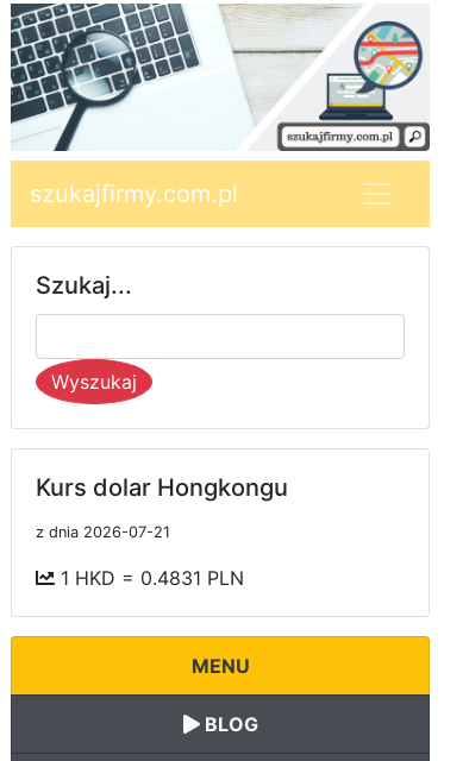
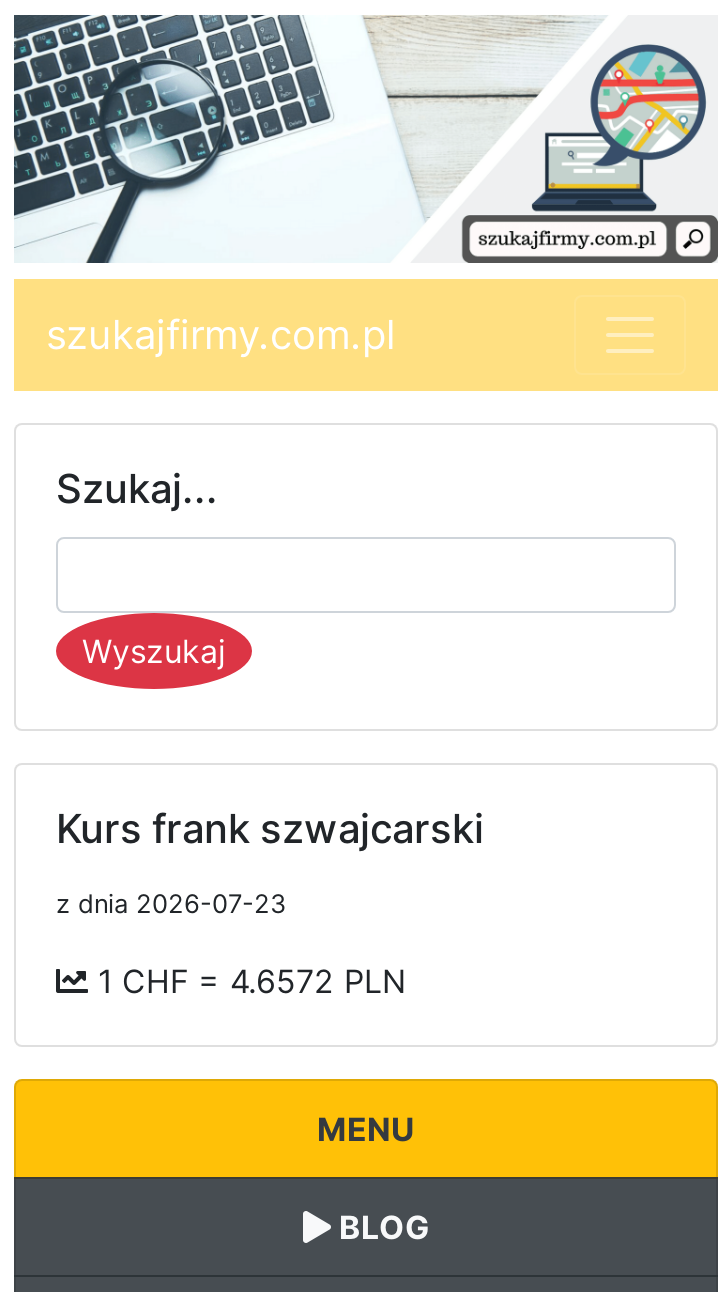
- Kurs dolar Hongkongu
+ Kurs frank szwajcarski

- z dnia 2026-07-21
+ z dnia 2026-07-23

- 1 HKD = 0.4831 PLN
+ 1 CHF = 4.6572 PLN
